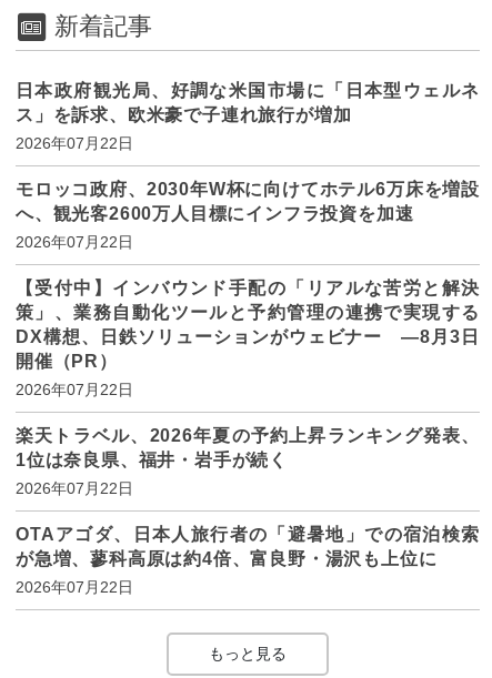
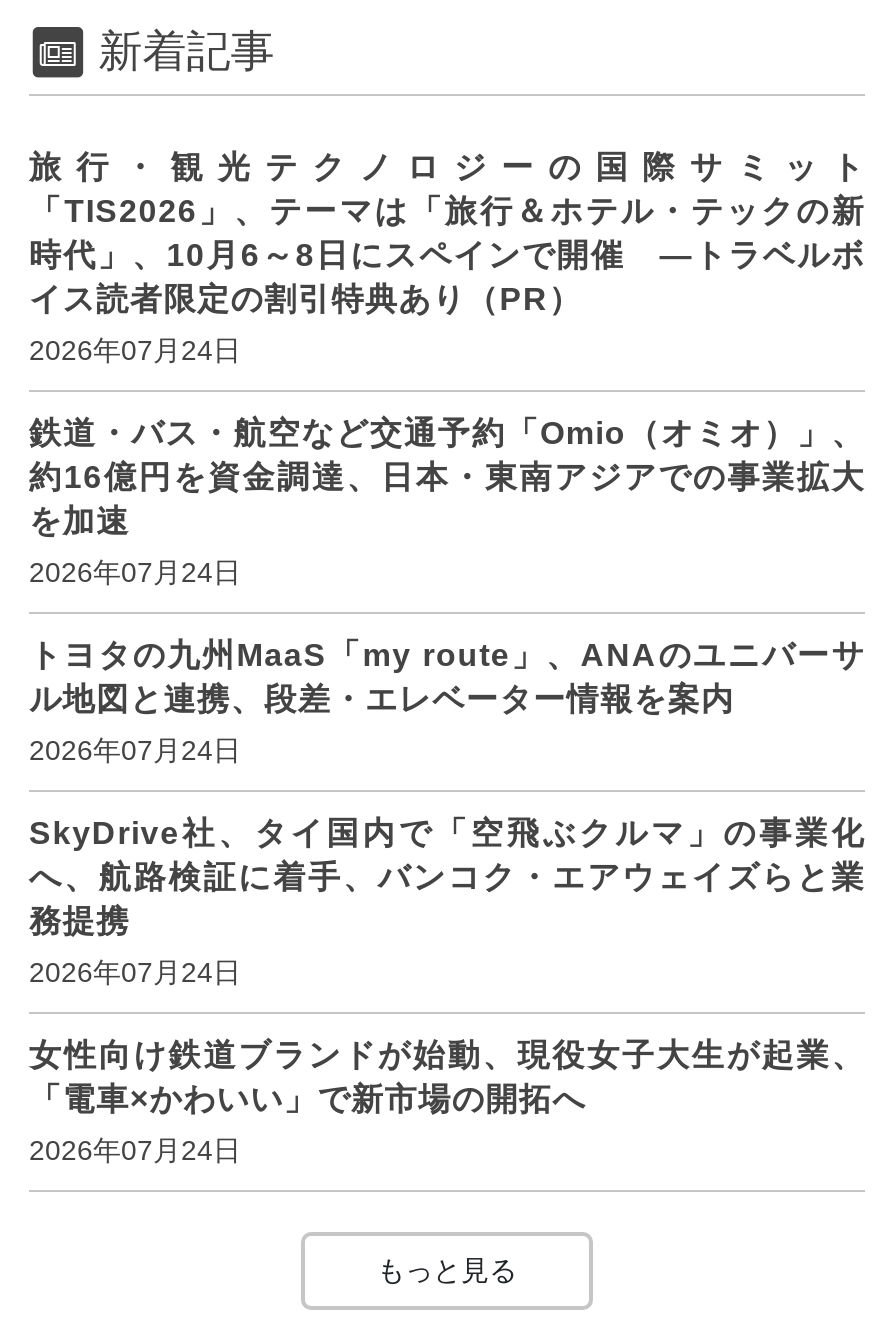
- 日本政府観光局、好調な米国市場に「日本型ウェルネ
- ス」を訴求、欧米豪で子連れ旅行が増加
+ 旅行・観光テクノロジーの国際サミット
+ 「TIS2026」、テーマは「旅行＆ホテル・テックの新
+ 時代」、10月6～8日にスペインで開催 ―トラベルボ
+ イス読者限定の割引特典あり（PR）

- 2026年07月22日
+ 2026年07月24日

- モロッコ政府、2030年W杯に向けてホテル6万床を増設
- へ、観光客2600万人目標にインフラ投資を加速
+ 鉄道・バス・航空など交通予約「Omio（オミオ）」、
+ 約16億円を資金調達、日本・東南アジアでの事業拡大
+ を加速

- 2026年07月22日
+ 2026年07月24日

- 【受付中】インバウンド手配の「リアルな苦労と解決
- 策」、業務自動化ツールと予約管理の連携で実現する
- DX構想、日鉄ソリューションがウェビナー ―8月3日
- 開催（PR）
+ トヨタの九州MaaS「my route」、ANAのユニバーサ
+ ル地図と連携、段差・エレベーター情報を案内

- 2026年07月22日
+ 2026年07月24日

- 楽天トラベル、2026年夏の予約上昇ランキング発表、
- 1位は奈良県、福井・岩手が続く
+ SkyDrive社、タイ国内で「空飛ぶクルマ」の事業化
+ へ、航路検証に着手、バンコク・エアウェイズらと業
+ 務提携

- 2026年07月22日
+ 2026年07月24日

- OTAアゴダ、日本人旅行者の「避暑地」での宿泊検索
- が急増、蓼科高原は約4倍、富良野・湯沢も上位に
+ 女性向け鉄道ブランドが始動、現役女子大生が起業、
+ 「電車×かわいい」で新市場の開拓へ

- 2026年07月22日
+ 2026年07月24日
